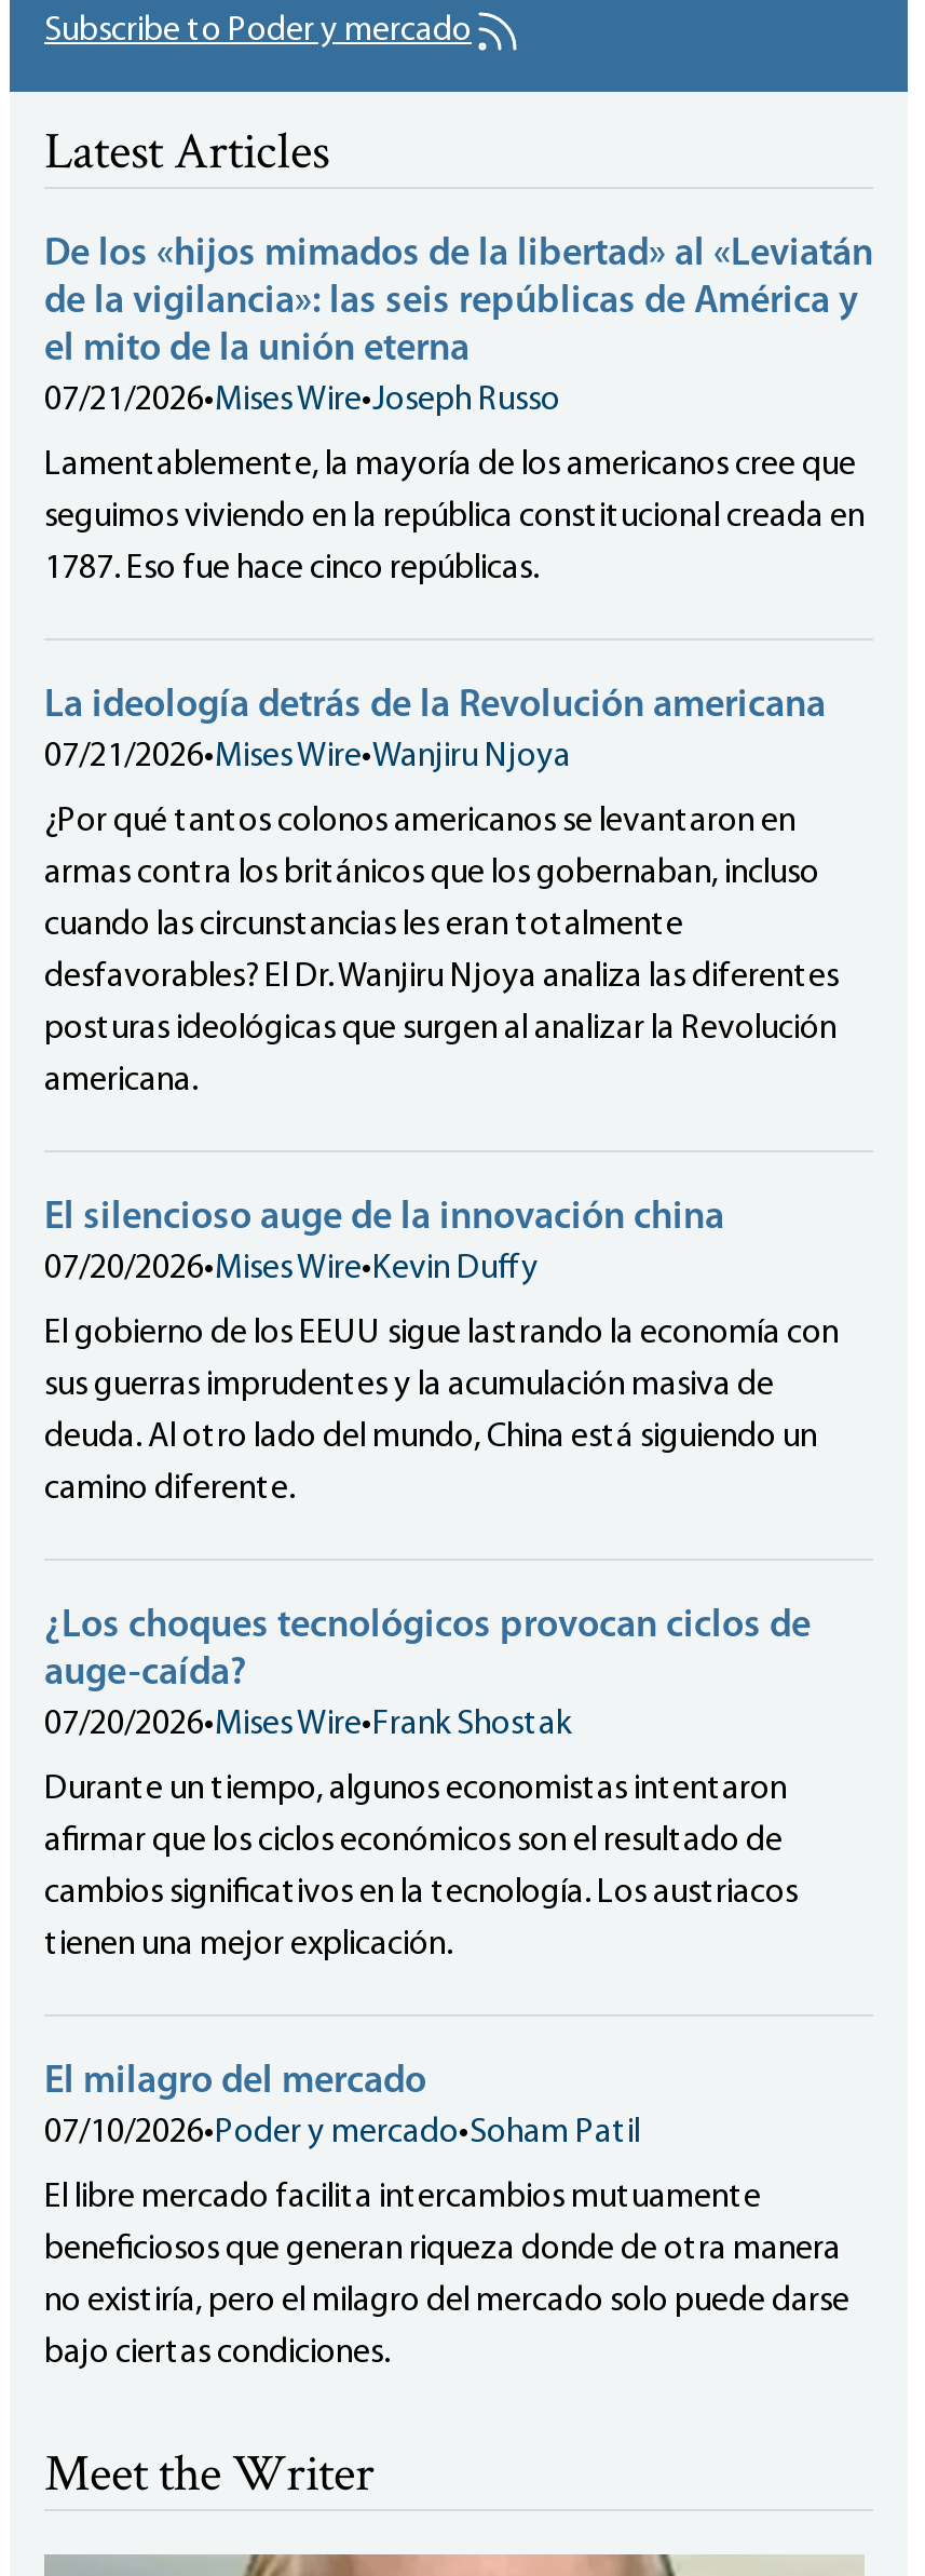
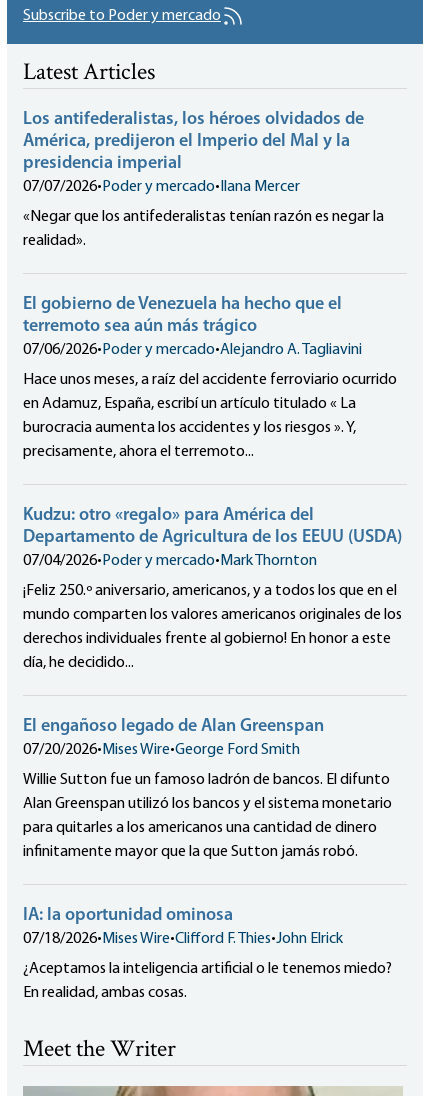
- De los «hijos mimados de la libertad» al «Leviatán
- de la vigilancia»: las seis repúblicas de América y
- el mito de la unión eterna
- 07/21/2026•Mises Wire•Joseph Russo
- Lamentablemente, la mayoría de los americanos cree que
- seguimos viviendo en la república constitucional creada en
- 1787. Eso fue hace cinco repúblicas.
- La ideología detrás de la Revolución americana
- 07/21/2026•Mises Wire•Wanjiru Njoya
- ¿Por qué tantos colonos americanos se levantaron en
- armas contra los británicos que los gobernaban, incluso
- cuando las circunstancias les eran totalmente
- desfavorables? El Dr. Wanjiru Njoya analiza las diferentes
- posturas ideológicas que surgen al analizar la Revolución
- americana.
- El silencioso auge de la innovación china
- 07/20/2026•Mises Wire•Kevin Duffy
- El gobierno de los EEUU sigue lastrando la economía con
- sus guerras imprudentes y la acumulación masiva de
- deuda. Al otro lado del mundo, China está siguiendo un
- camino diferente.
- ¿Los choques tecnológicos provocan ciclos de
- auge-caída?
- 07/20/2026•Mises Wire•Frank Shostak
- Durante un tiempo, algunos economistas intentaron
- afirmar que los ciclos económicos son el resultado de
- cambios significativos en la tecnología. Los austriacos
- tienen una mejor explicación.
- El milagro del mercado
- 07/10/2026•Poder y mercado•Soham Patil
- El libre mercado facilita intercambios mutuamente
- beneficiosos que generan riqueza donde de otra manera
- no existiría, pero el milagro del mercado solo puede darse
- bajo ciertas condiciones.
+ Los antifederalistas, los héroes olvidados de
+ América, predijeron el Imperio del Mal y la
+ presidencia imperial
+ 07/07/2026• Poder y mercado• Ilana Mercer
+ «Negar que los antifederalistas tenían razón es negar la
+ realidad».
+ El gobierno de Venezuela ha hecho que el
+ terremoto sea aún más trágico
+ 07/06/2026• Poder y mercado•Alejandro A. Tagliavini
+ Hace unos meses, a raíz del accidente ferroviario ocurrido
+ en Adamuz, España, escribí un artículo titulado « La
+ burocracia aumenta los accidentes y los riesgos ». Y,
+ precisamente, ahora el terremoto...
+ Kudzu: otro «regalo» para América del
+ Departamento de Agricultura de los EEUU (USDA)
+ 07/04/2026• Poder y mercado• Mark Thornton
+ ¡Feliz 250.º aniversario, americanos, y a todos los que en el
+ mundo comparten los valores americanos originales de los
+ derechos individuales frente al gobierno! En honor a este
+ día, he decidido...
+ El engañoso legado de Alan Greenspan
+ 07/20/2026• Mises Wire•George Ford Smith
+ Willie Sutton fue un famoso ladrón de bancos. El difunto
+ Alan Greenspan utilizó los bancos y el sistema monetario
+ para quitarles a los americanos una cantidad de dinero
+ infinitamente mayor que la que Sutton jamás robó.
+ IA: la oportunidad ominosa
+ 07/18/2026• Mises Wire•Clifford F. Thies•John Elrick
+ ¿Aceptamos la inteligencia artificial o le tenemos miedo?
+ En realidad, ambas cosas.
